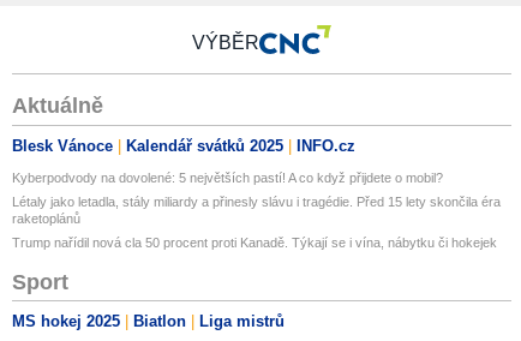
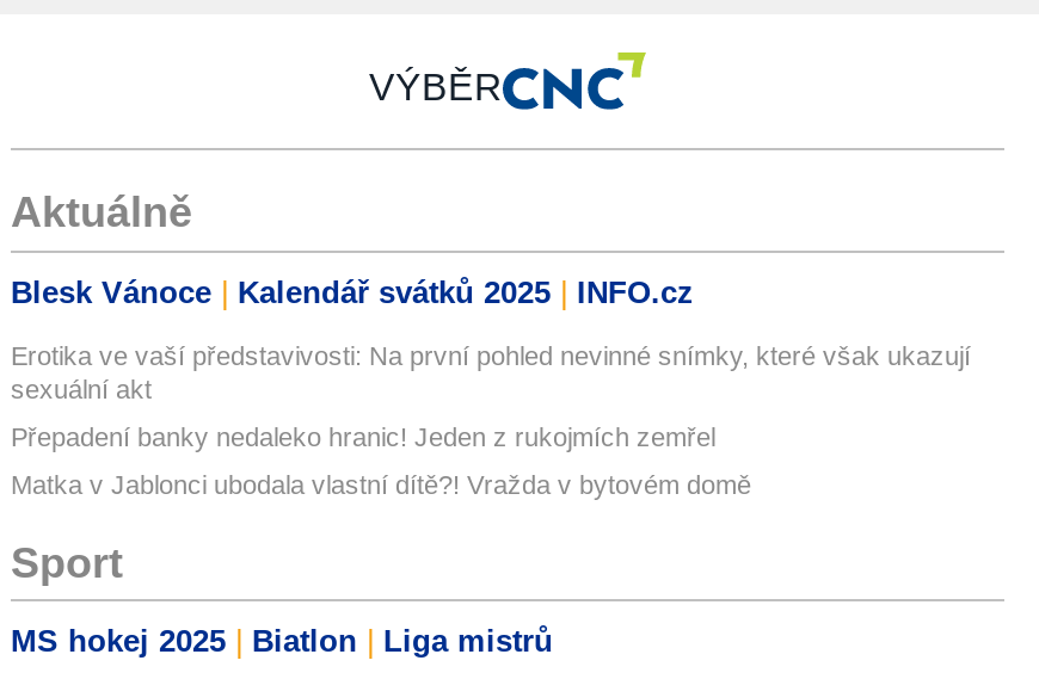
- Kyberpodvody na dovolené: 5 největších pastí! A co když přijdete o mobil?
+ Erotika ve vaší představivosti: Na první pohled nevinné snímky, které však ukazují
+ sexuální akt

- Létaly jako letadla, stály miliardy a přinesly slávu i tragédie. Před 15 lety skončila éra
- raketoplánů
+ Přepadení banky nedaleko hranic! Jeden z rukojmích zemřel

- Trump nařídil nová cla 50 procent proti Kanadě. Týkají se i vína, nábytku či hokejek
+ Matka v Jablonci ubodala vlastní dítě?! Vražda v bytovém domě
